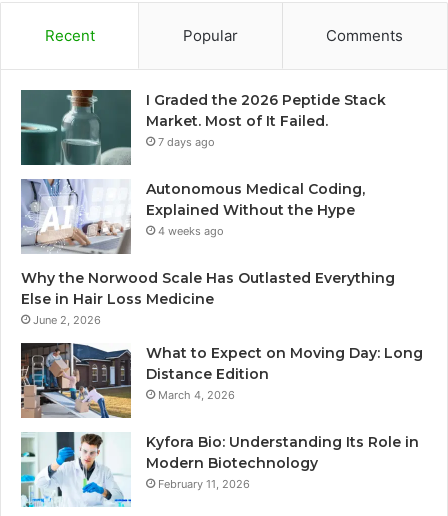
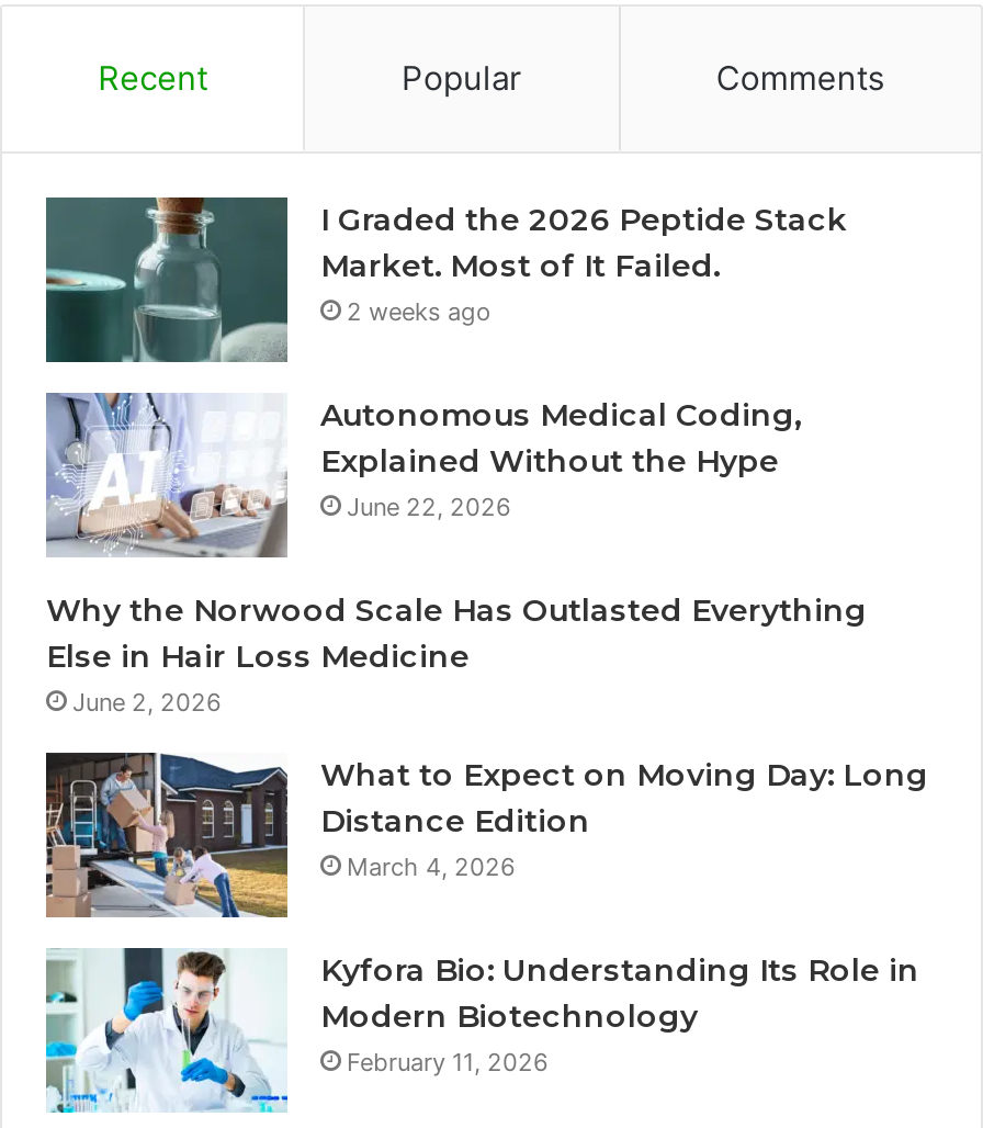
- 7 days ago
+ 2 weeks ago

- 4 weeks ago
+ June 22, 2026
